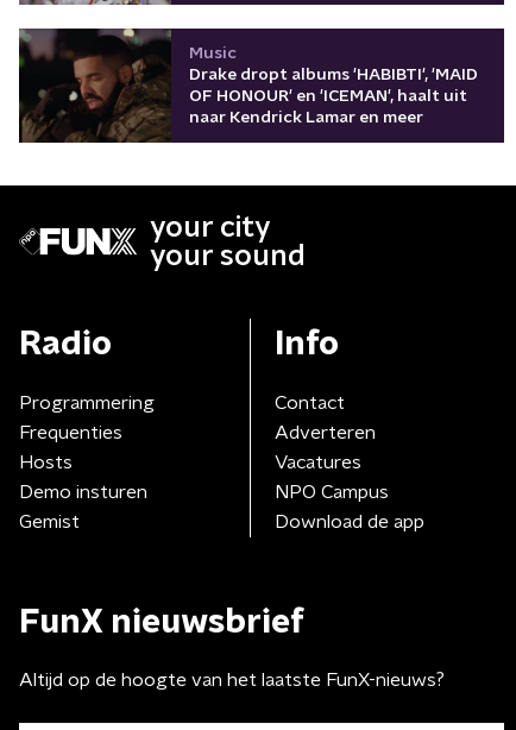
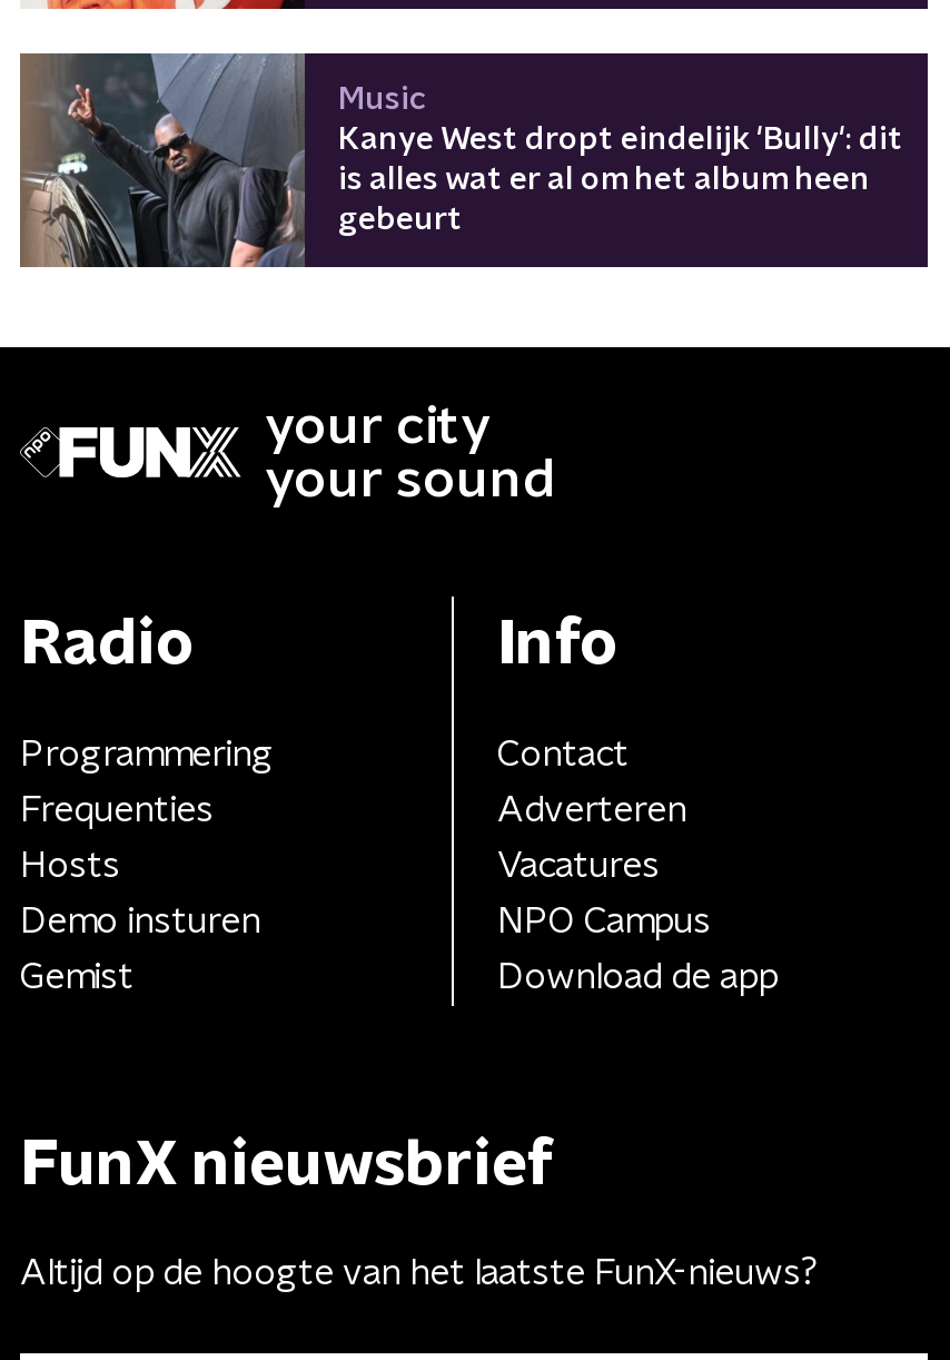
- [image]
- Drake dropt albums 'HABIBTI', 'MAID
- OF HONOUR' en 'ICEMAN', haalt uit
- naar Kendrick Lamar en meer
+ [image]
+ Kanye West dropt eindelijk 'Bully': dit
+ is alles wat er al om het album heen
+ gebeurt
